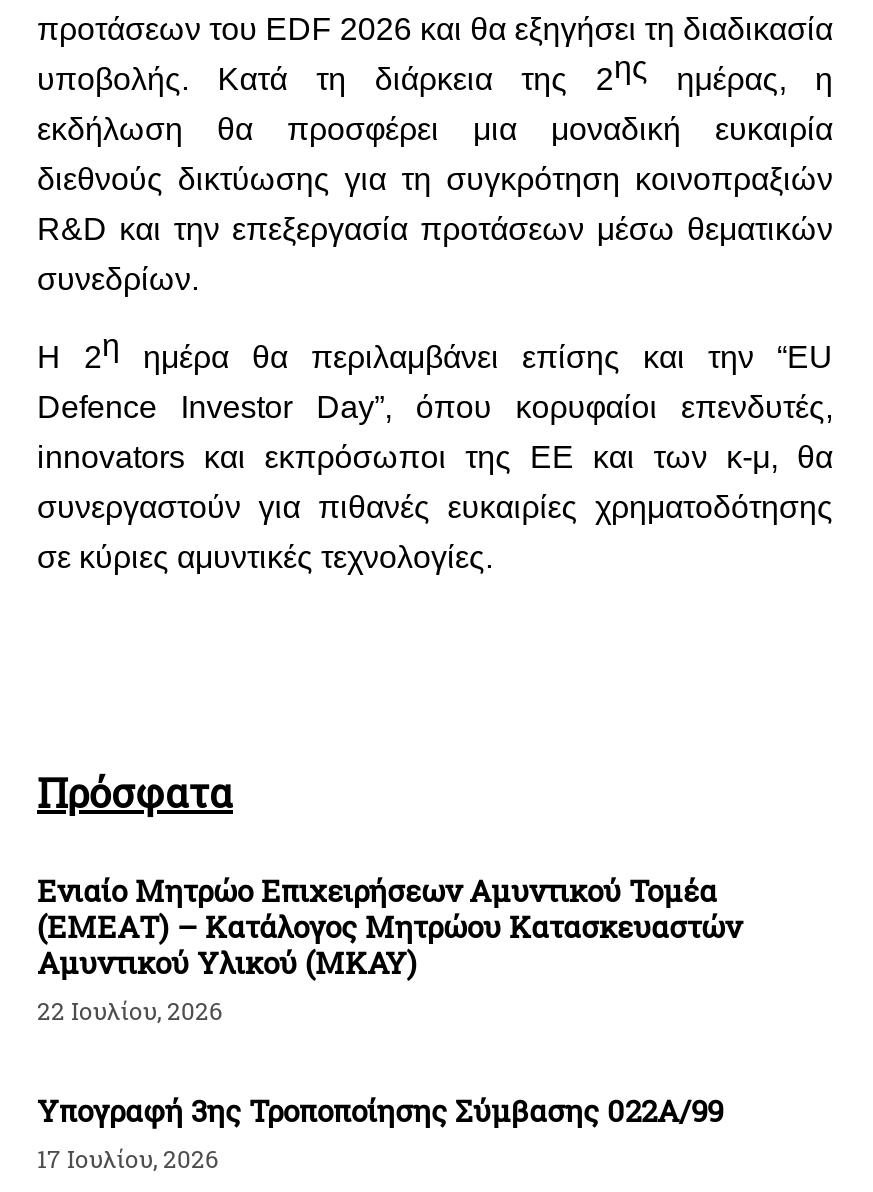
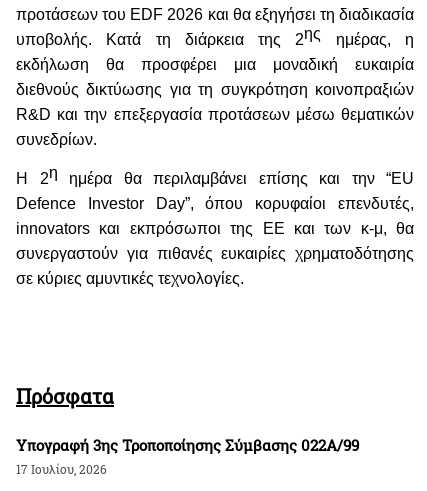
- Ενιαίο Μητρώο Επιχειρήσεων Αμυντικού Τομέα
- (ΕΜΕΑΤ) – Κατάλογος Μητρώου Κατασκευαστών
- Αμυντικού Υλικού (ΜΚΑΥ)
- 22 Ιουλίου, 2026
